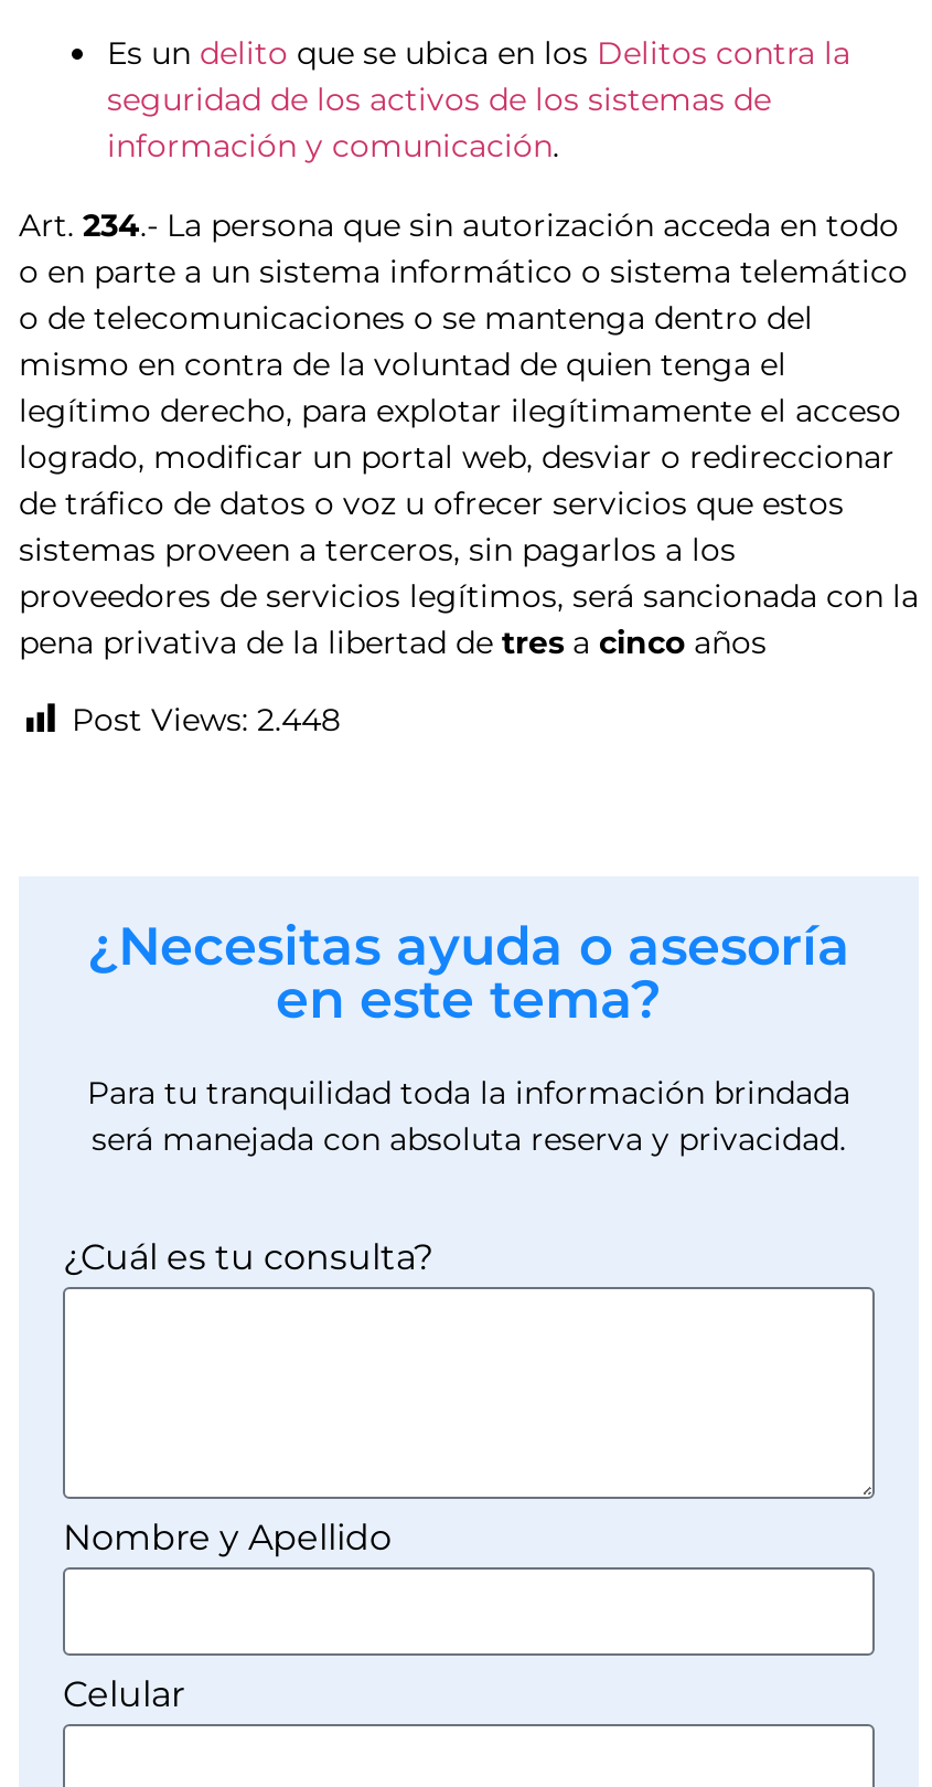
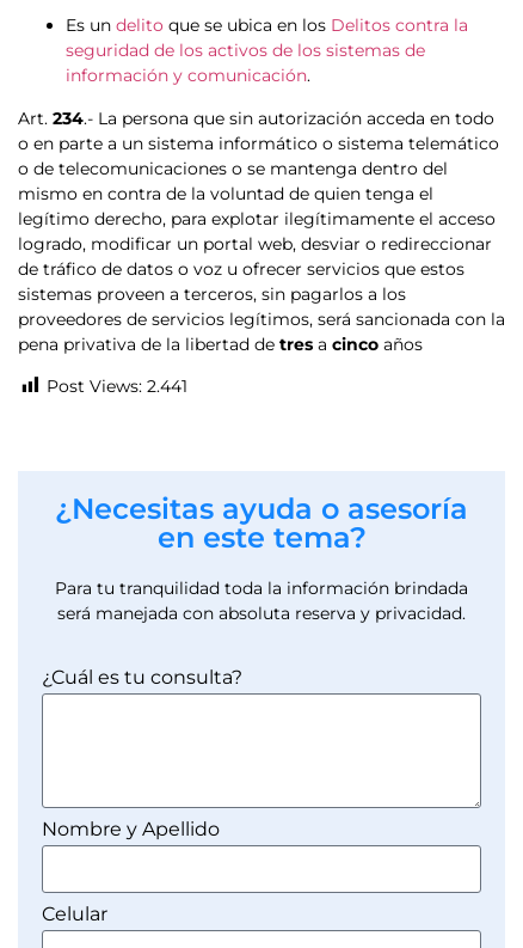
- Post Views: 2.448
+ Post Views: 2.441
